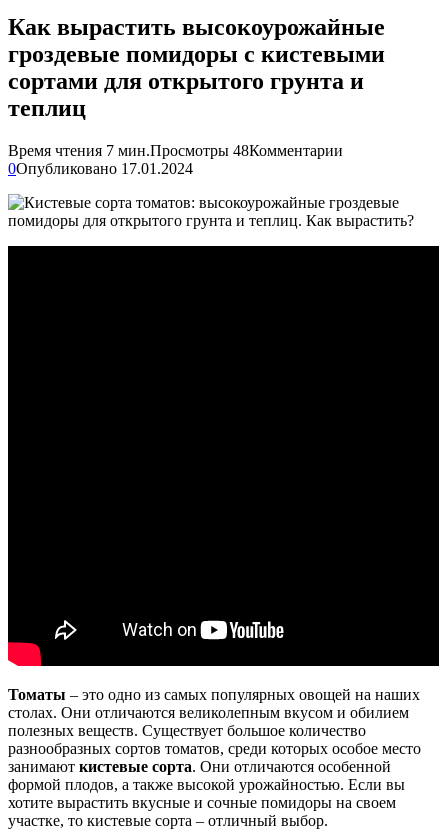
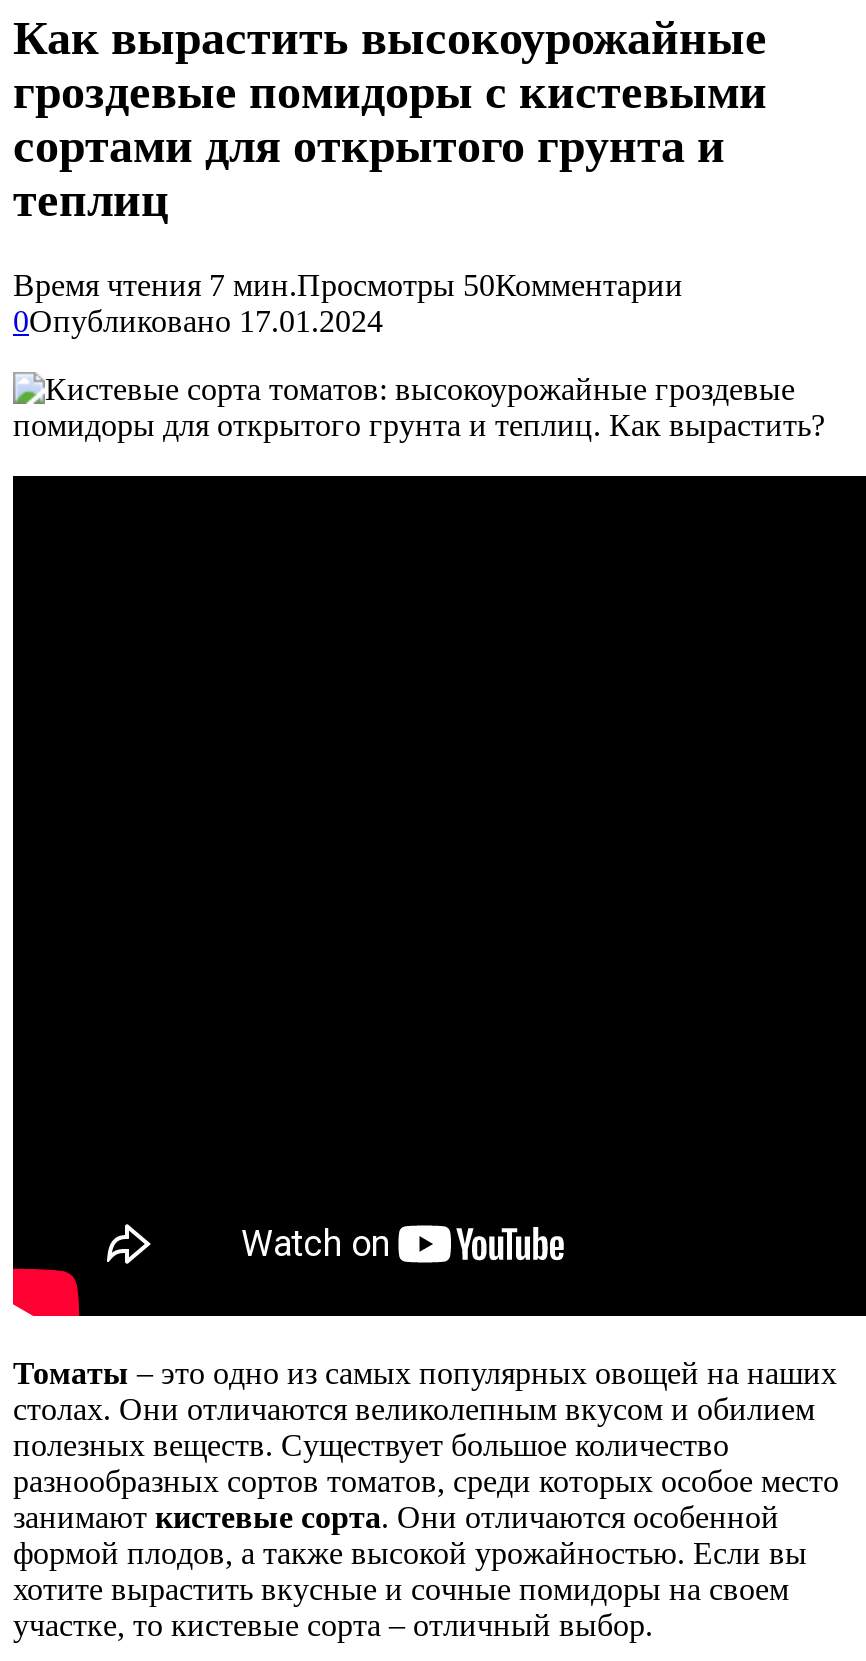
- Время чтения 7 мин.Просмотры 48Комментарии
+ Время чтения 7 мин.Просмотры 50Комментарии
